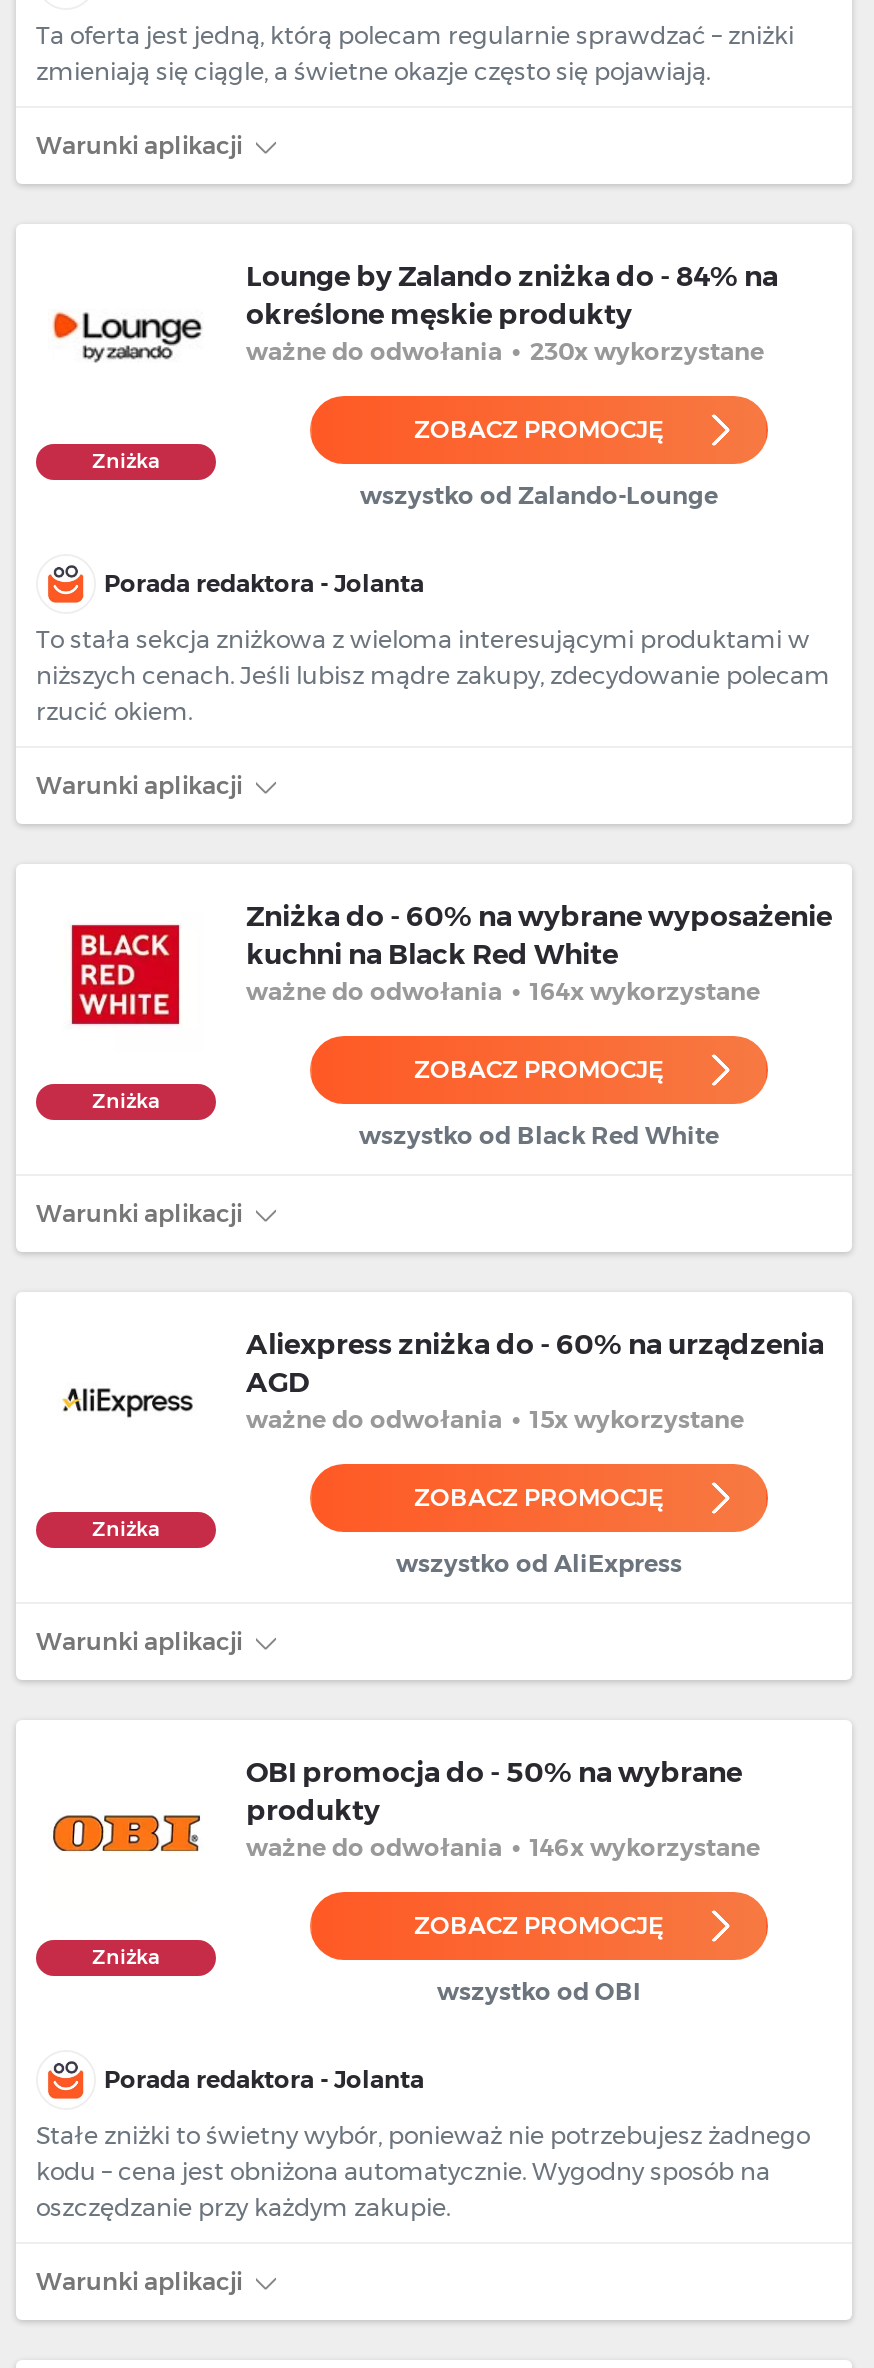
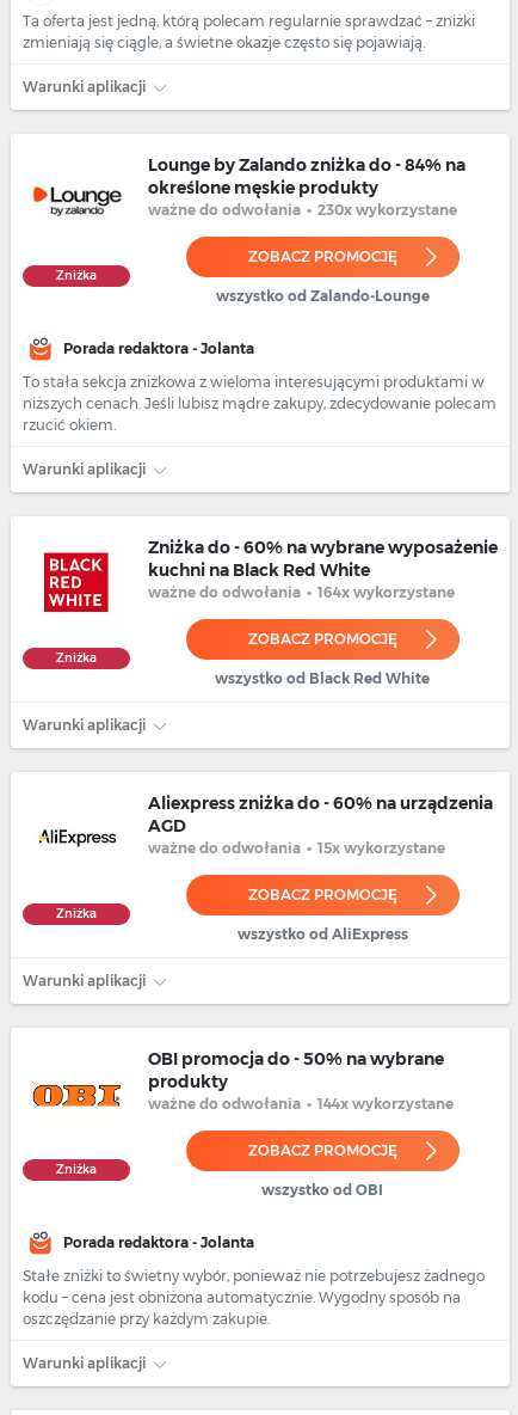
- ważne do odwołania • 146x wykorzystane
+ ważne do odwołania • 144x wykorzystane
